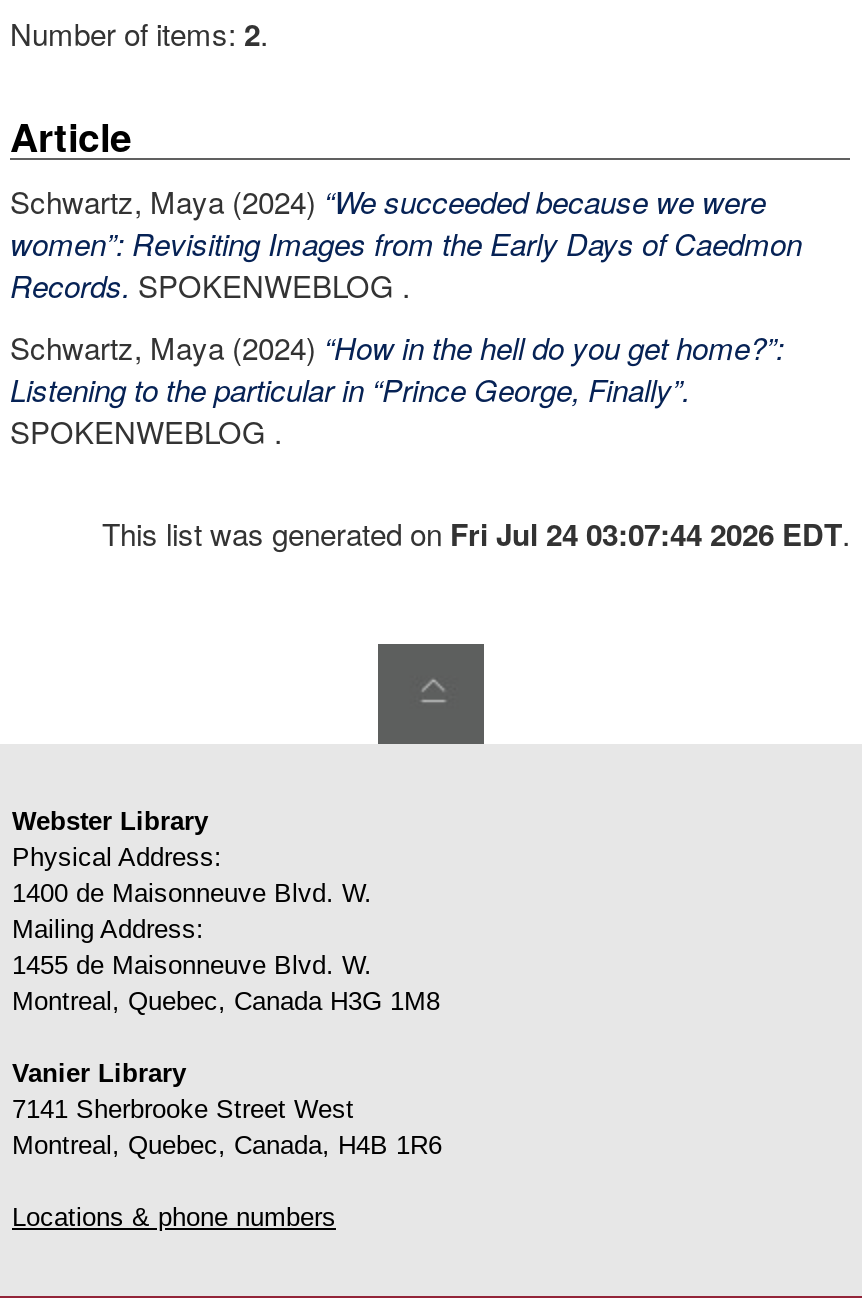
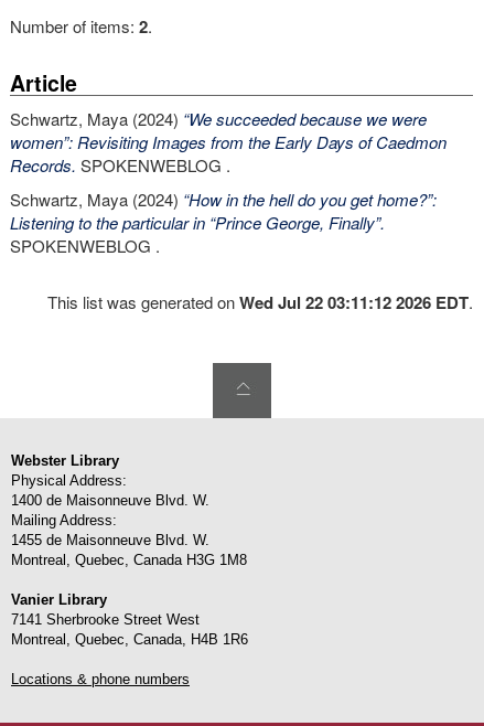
- This list was generated on Fri Jul 24 03:07:44 2026 EDT.
+ This list was generated on Wed Jul 22 03:11:12 2026 EDT.
